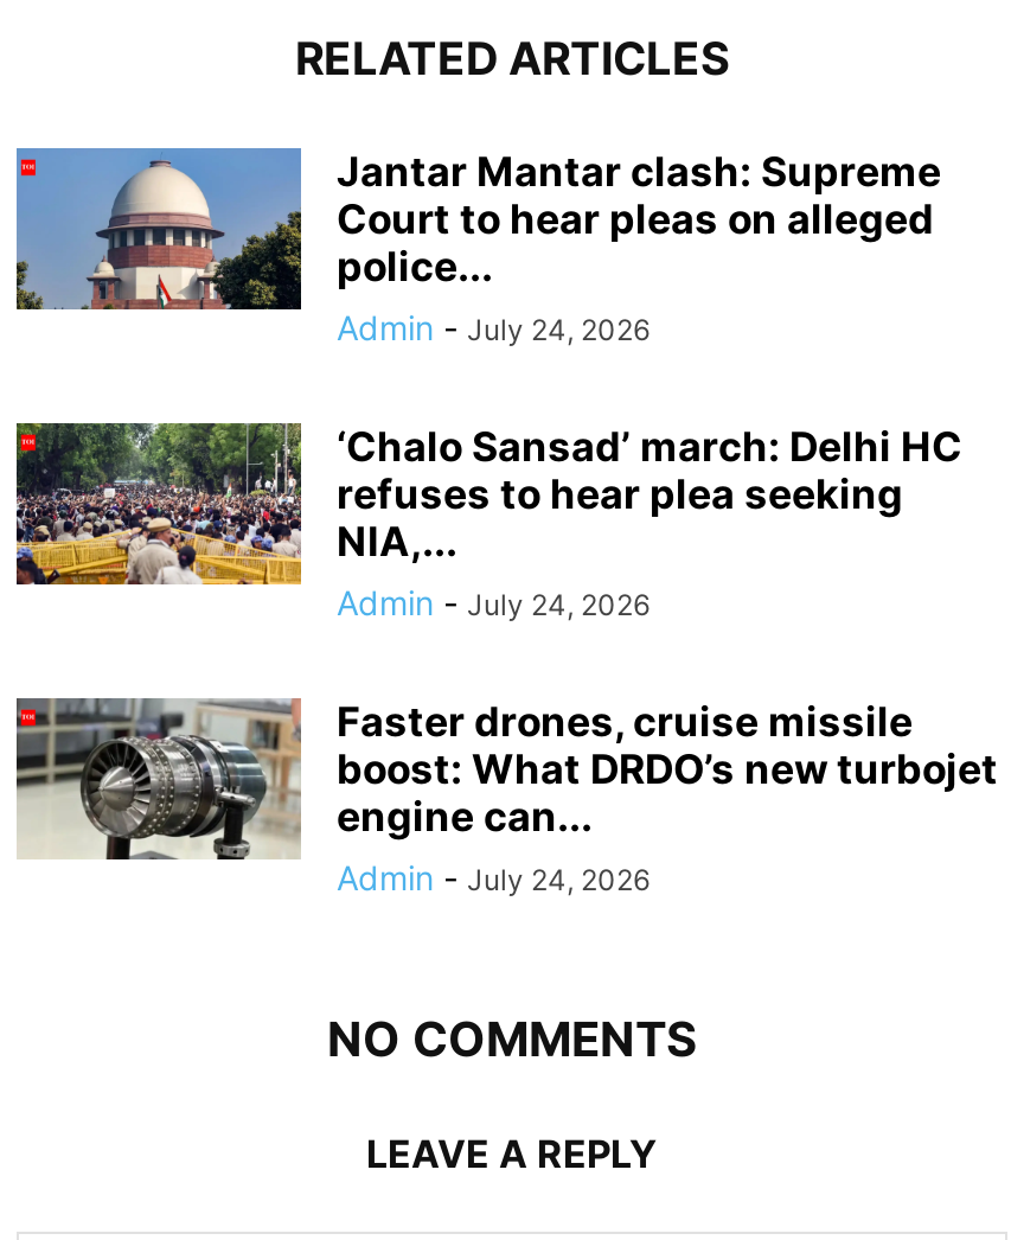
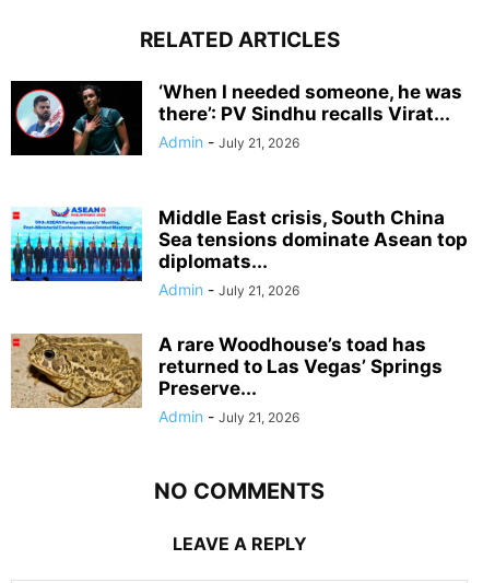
- [image]
- Jantar Mantar clash: Supreme
- Court to hear pleas on alleged
- police...
- Admin - July 24, 2026
+ [image]
+ ‘When I needed someone, he was
+ there’: PV Sindhu recalls Virat...
+ Admin - July 21, 2026

- [image]
- ‘Chalo Sansad’ march: Delhi HC
- refuses to hear plea seeking
- NIA,...
- Admin - July 24, 2026
+ [image]
+ Middle East crisis, South China
+ Sea tensions dominate Asean top
+ diplomats...
+ Admin - July 21, 2026

- [image]
- Faster drones, cruise missile
- boost: What DRDO’s new turbojet
- engine can...
- Admin - July 24, 2026
+ [image]
+ A rare Woodhouse’s toad has
+ returned to Las Vegas’ Springs
+ Preserve...
+ Admin - July 21, 2026
